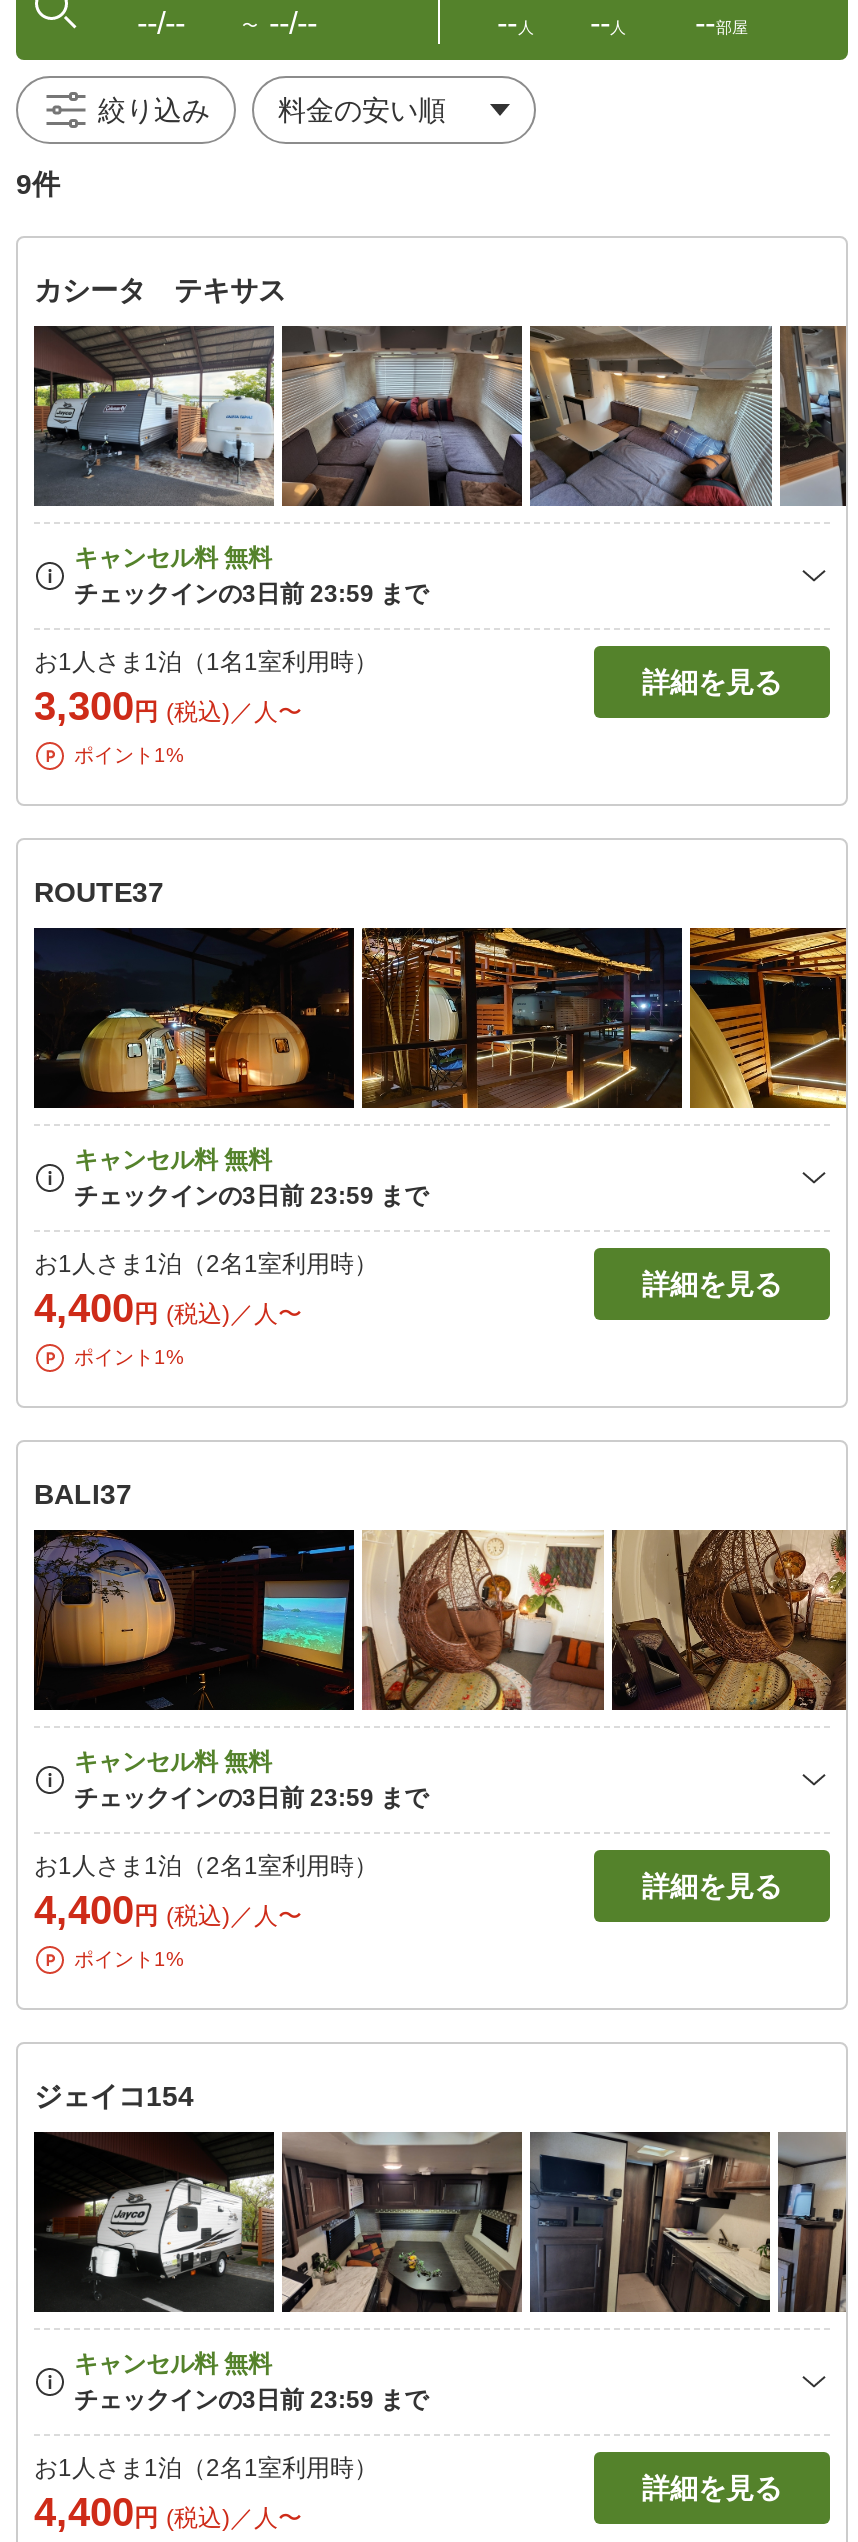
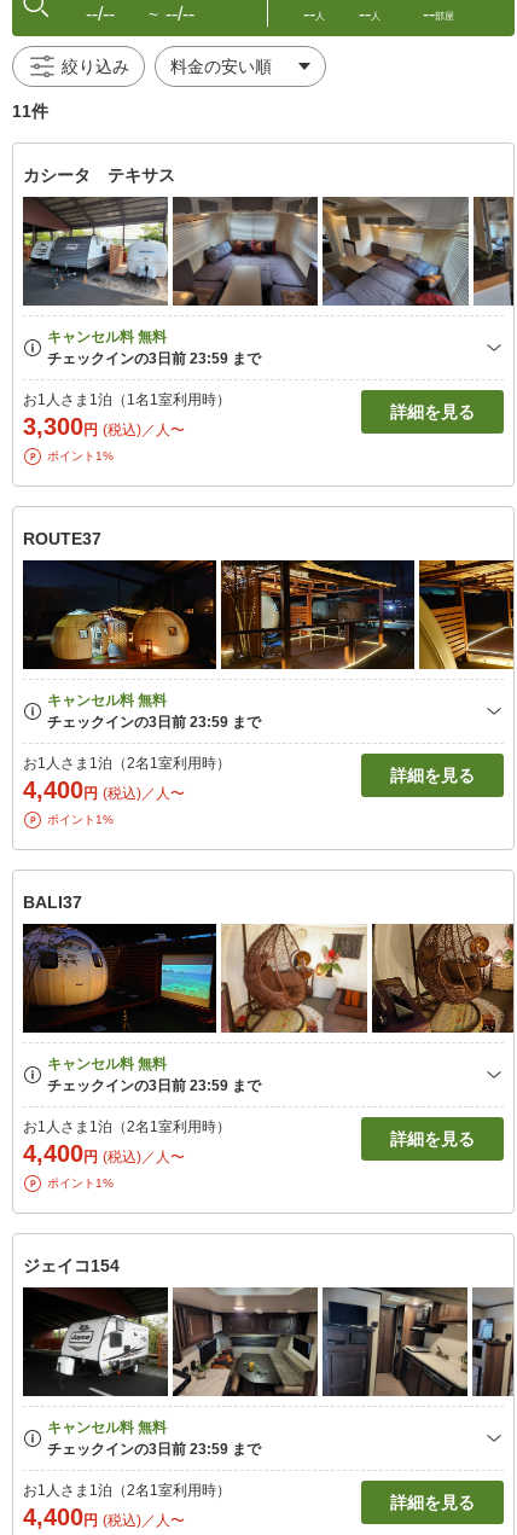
- 9件
+ 11件
